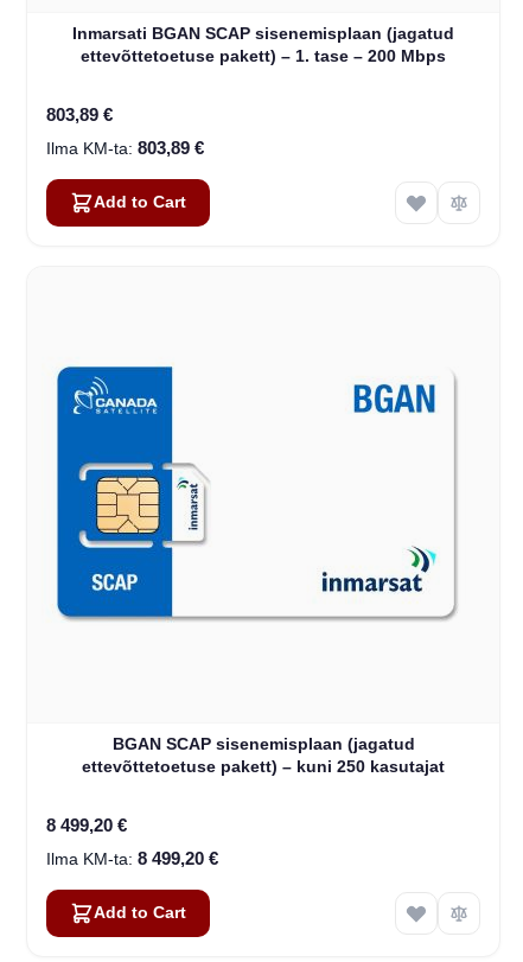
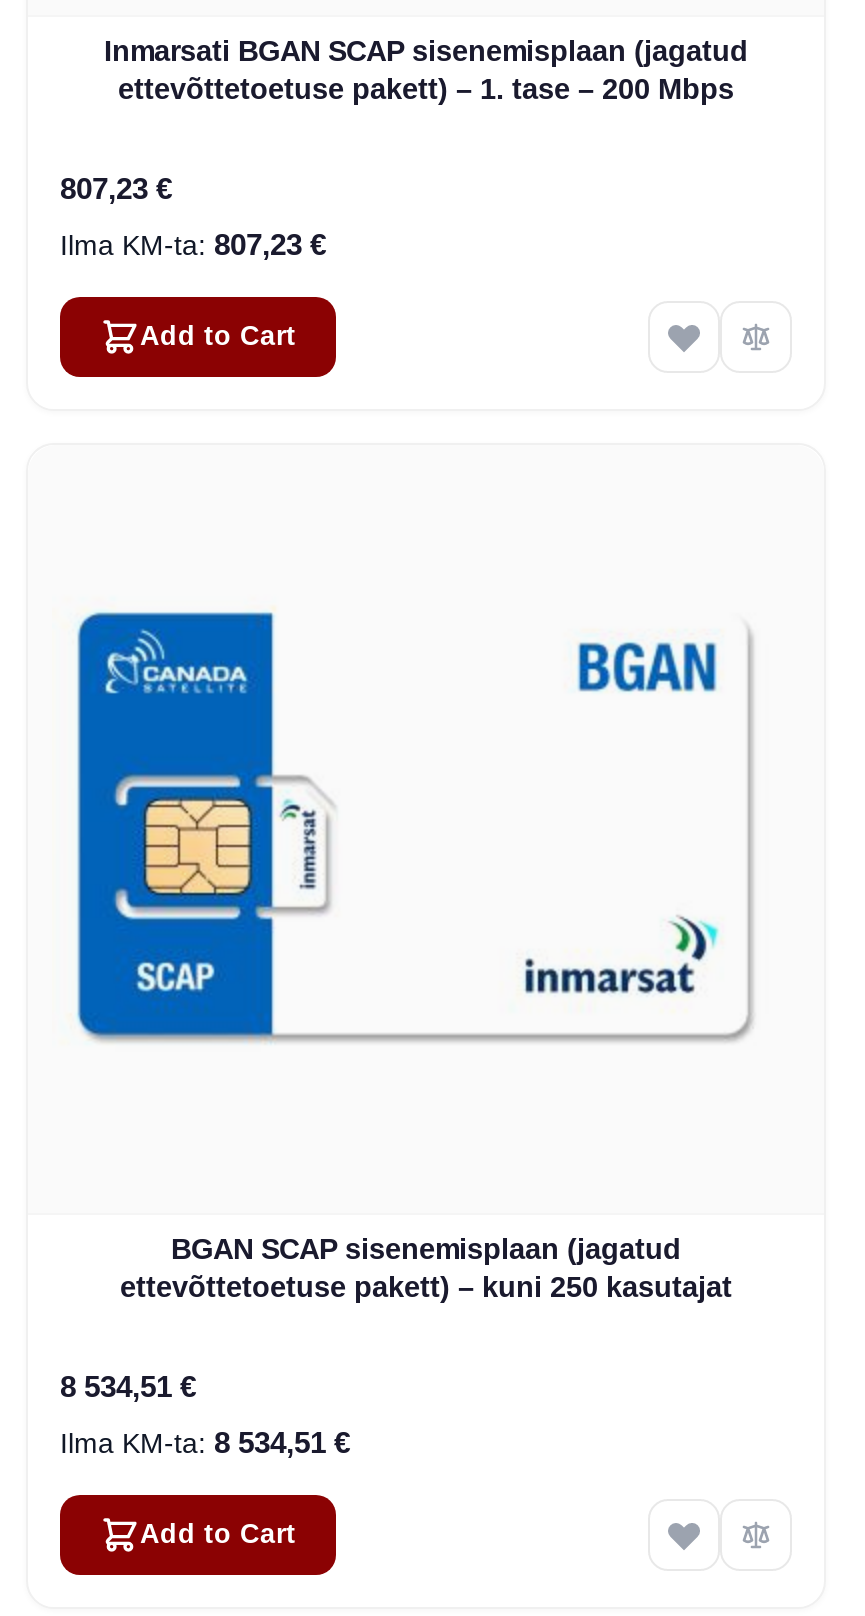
- 803,89 €
+ 807,23 €

- 803,89 €
+ 807,23 €

- 8 499,20 €
+ 8 534,51 €

- 8 499,20 €
+ 8 534,51 €
